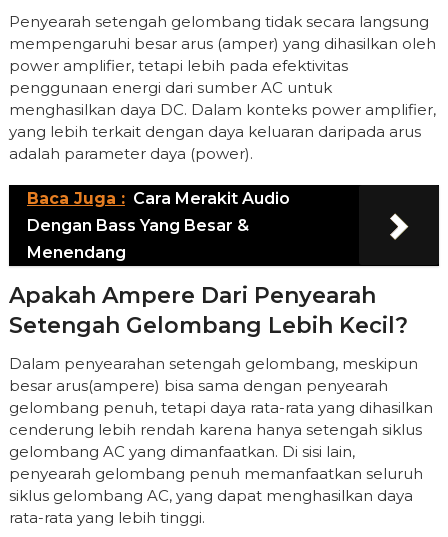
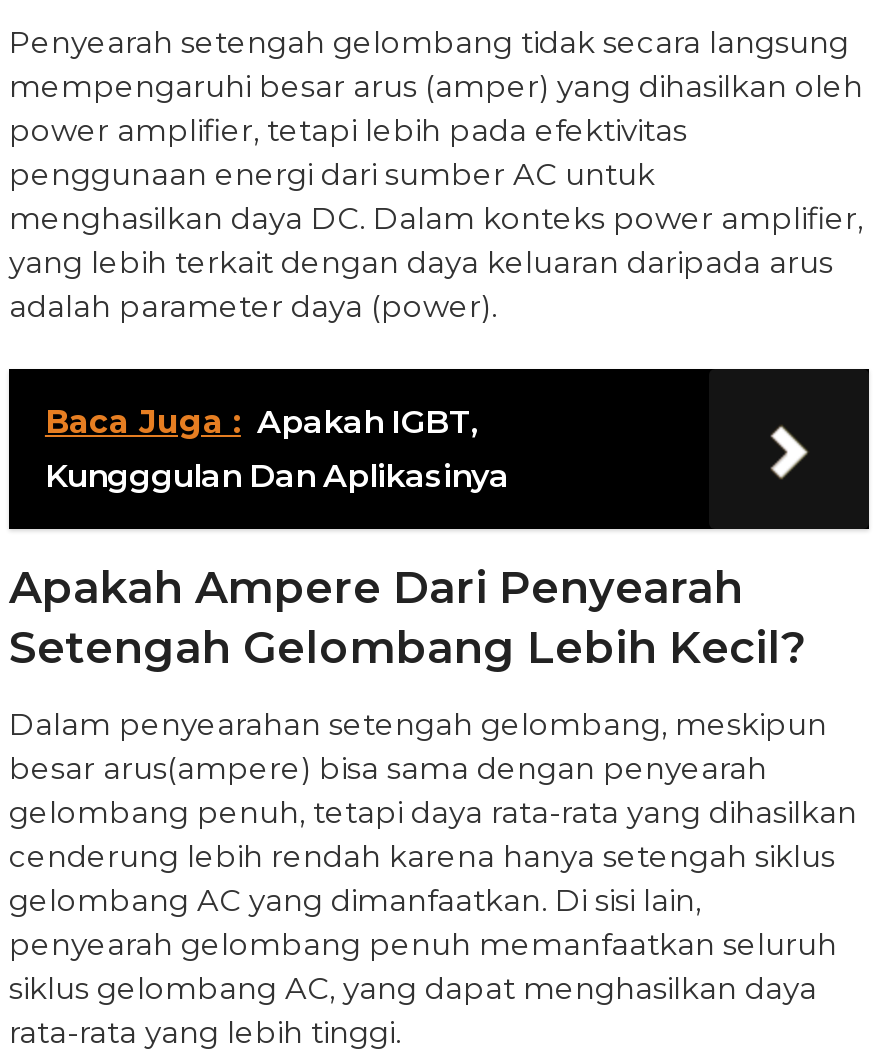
- Baca Juga : Cara Merakit Audio
- Dengan Bass Yang Besar &
- Menendang
+ Baca Juga : Apakah IGBT,
+ Kungggulan Dan Aplikasinya
